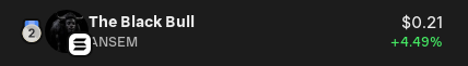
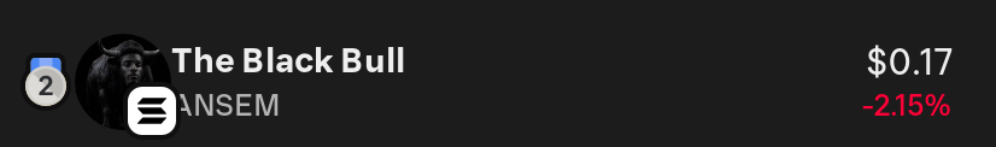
- $0.21
+ $0.17

- +4.49%
+ -2.15%
